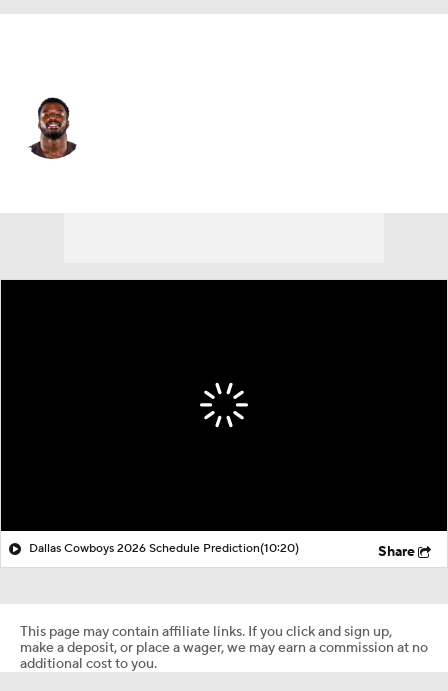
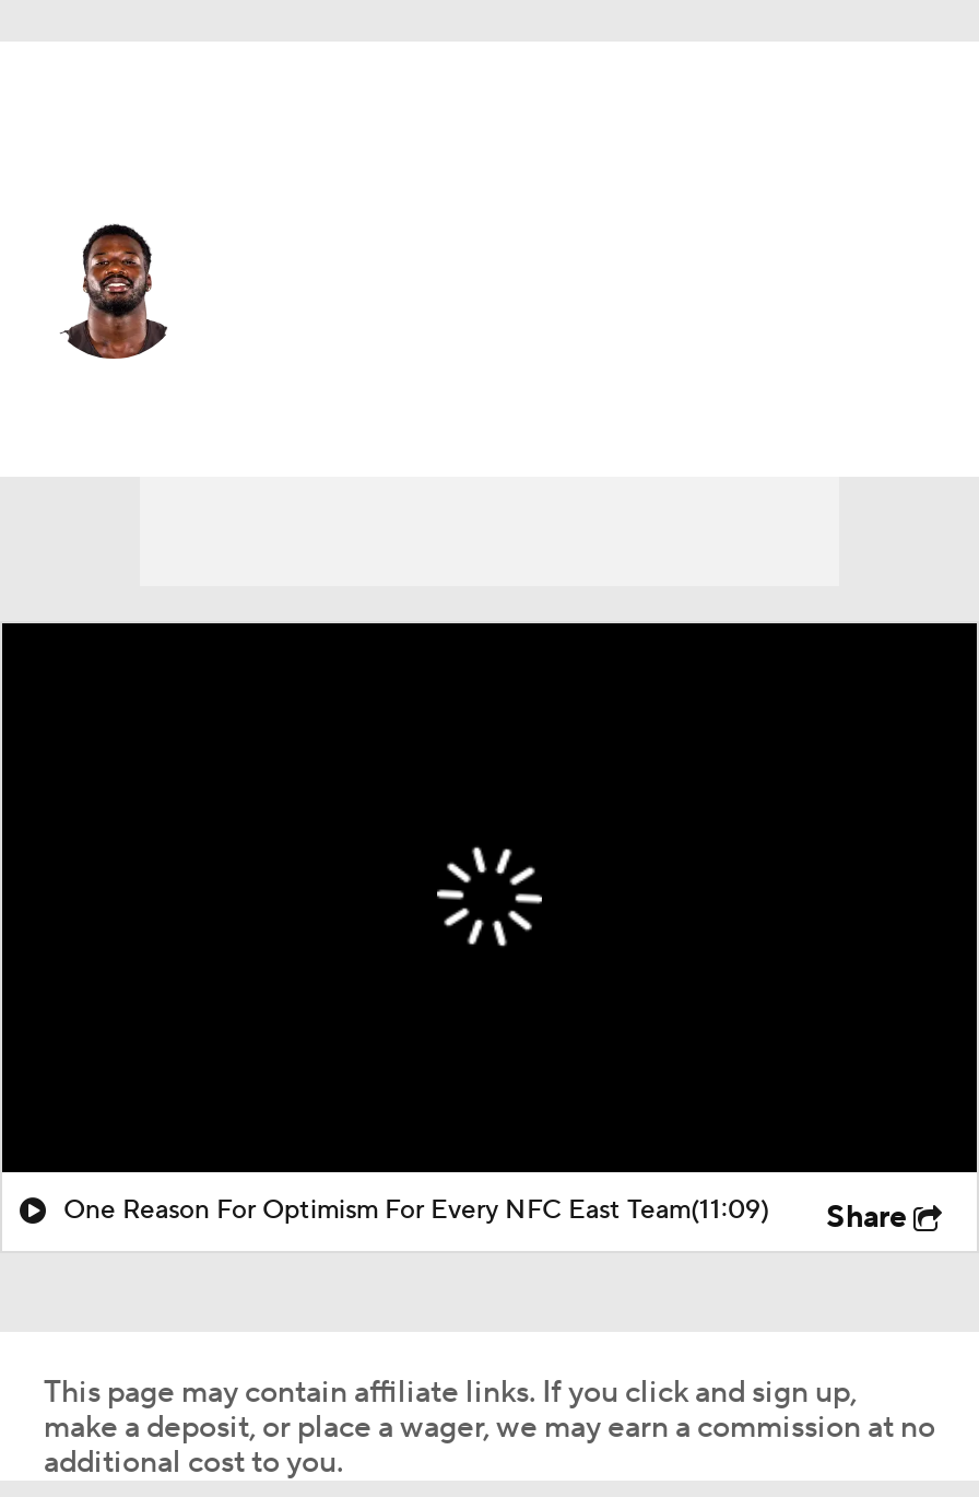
- Dallas Cowboys 2026 Schedule Prediction(10:20)
+ One Reason For Optimism For Every NFC East Team(11:09)
